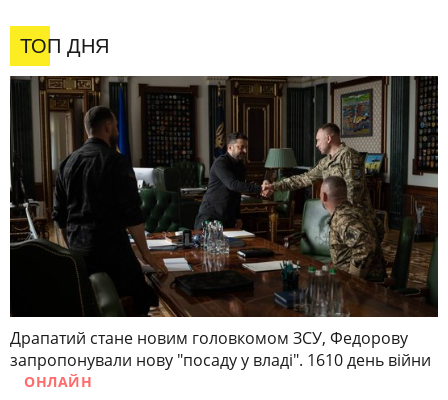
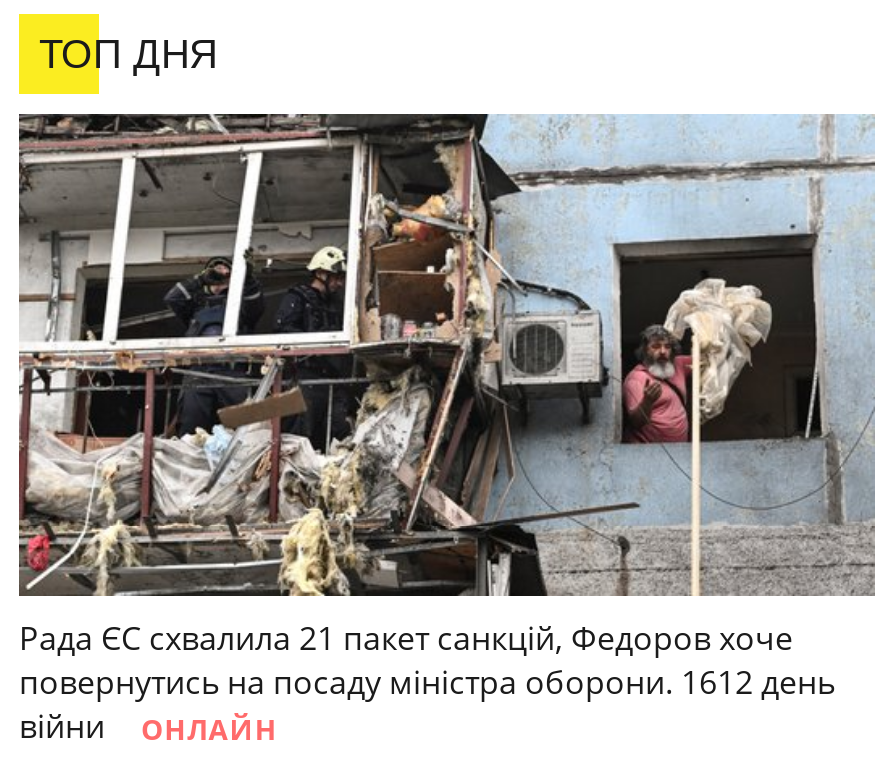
- [image]
- Драпатий стане новим головкомом ЗСУ, Федорову
- запропонували нову "посаду у владі". 1610 день війни
+ [image]
+ Рада ЄС схвалила 21 пакет санкцій, Федоров хоче
+ повернутись на посаду міністра оборони. 1612 день
+ війни
